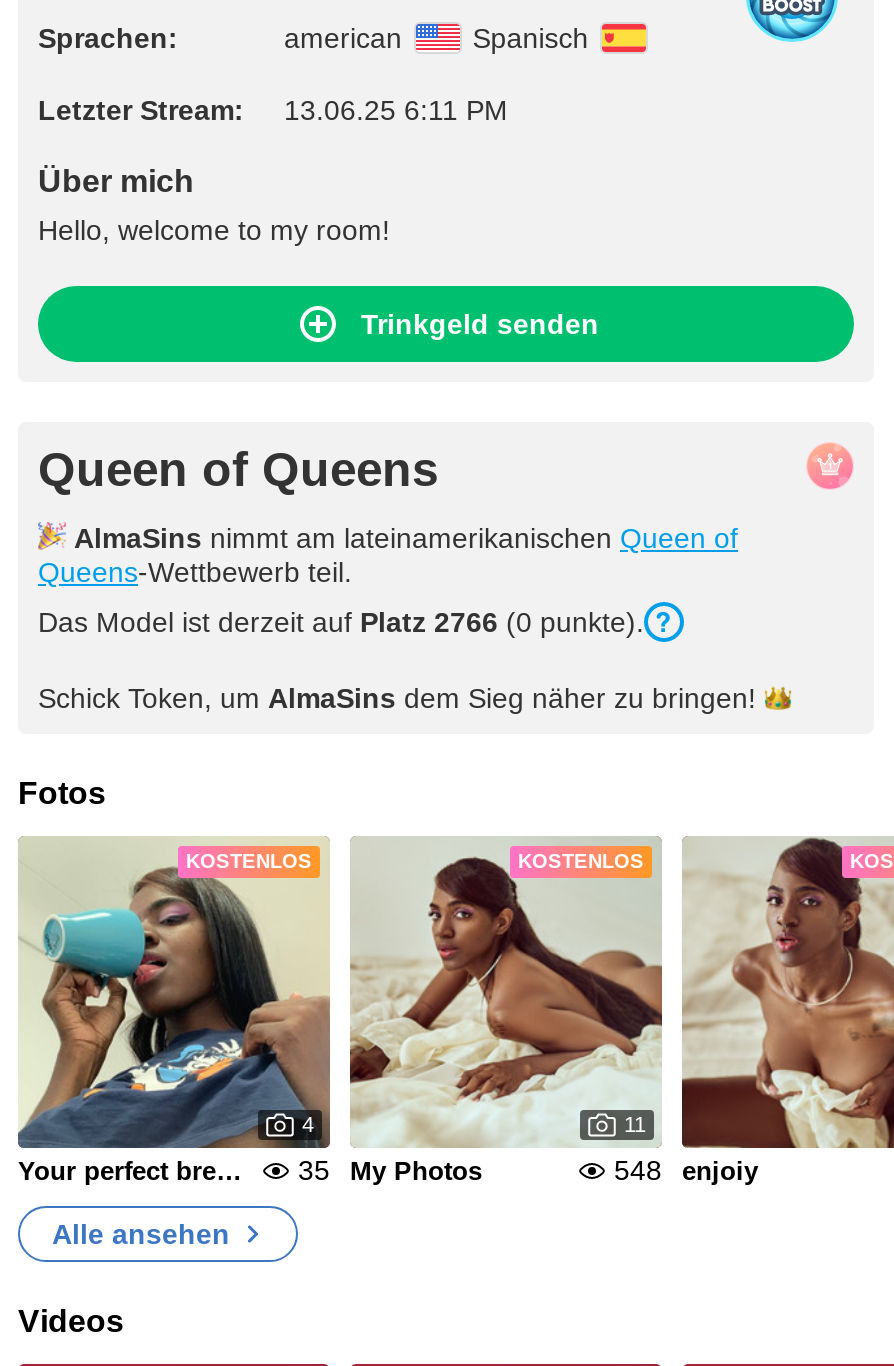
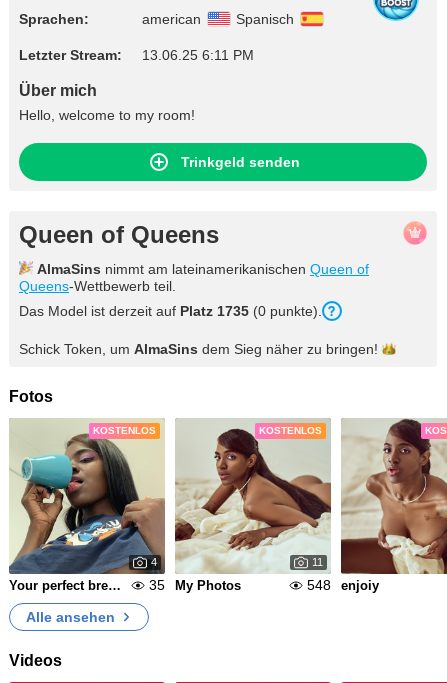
- Das Model ist derzeit auf Platz 2766 (0 punkte).
+ Das Model ist derzeit auf Platz 1735 (0 punkte).
